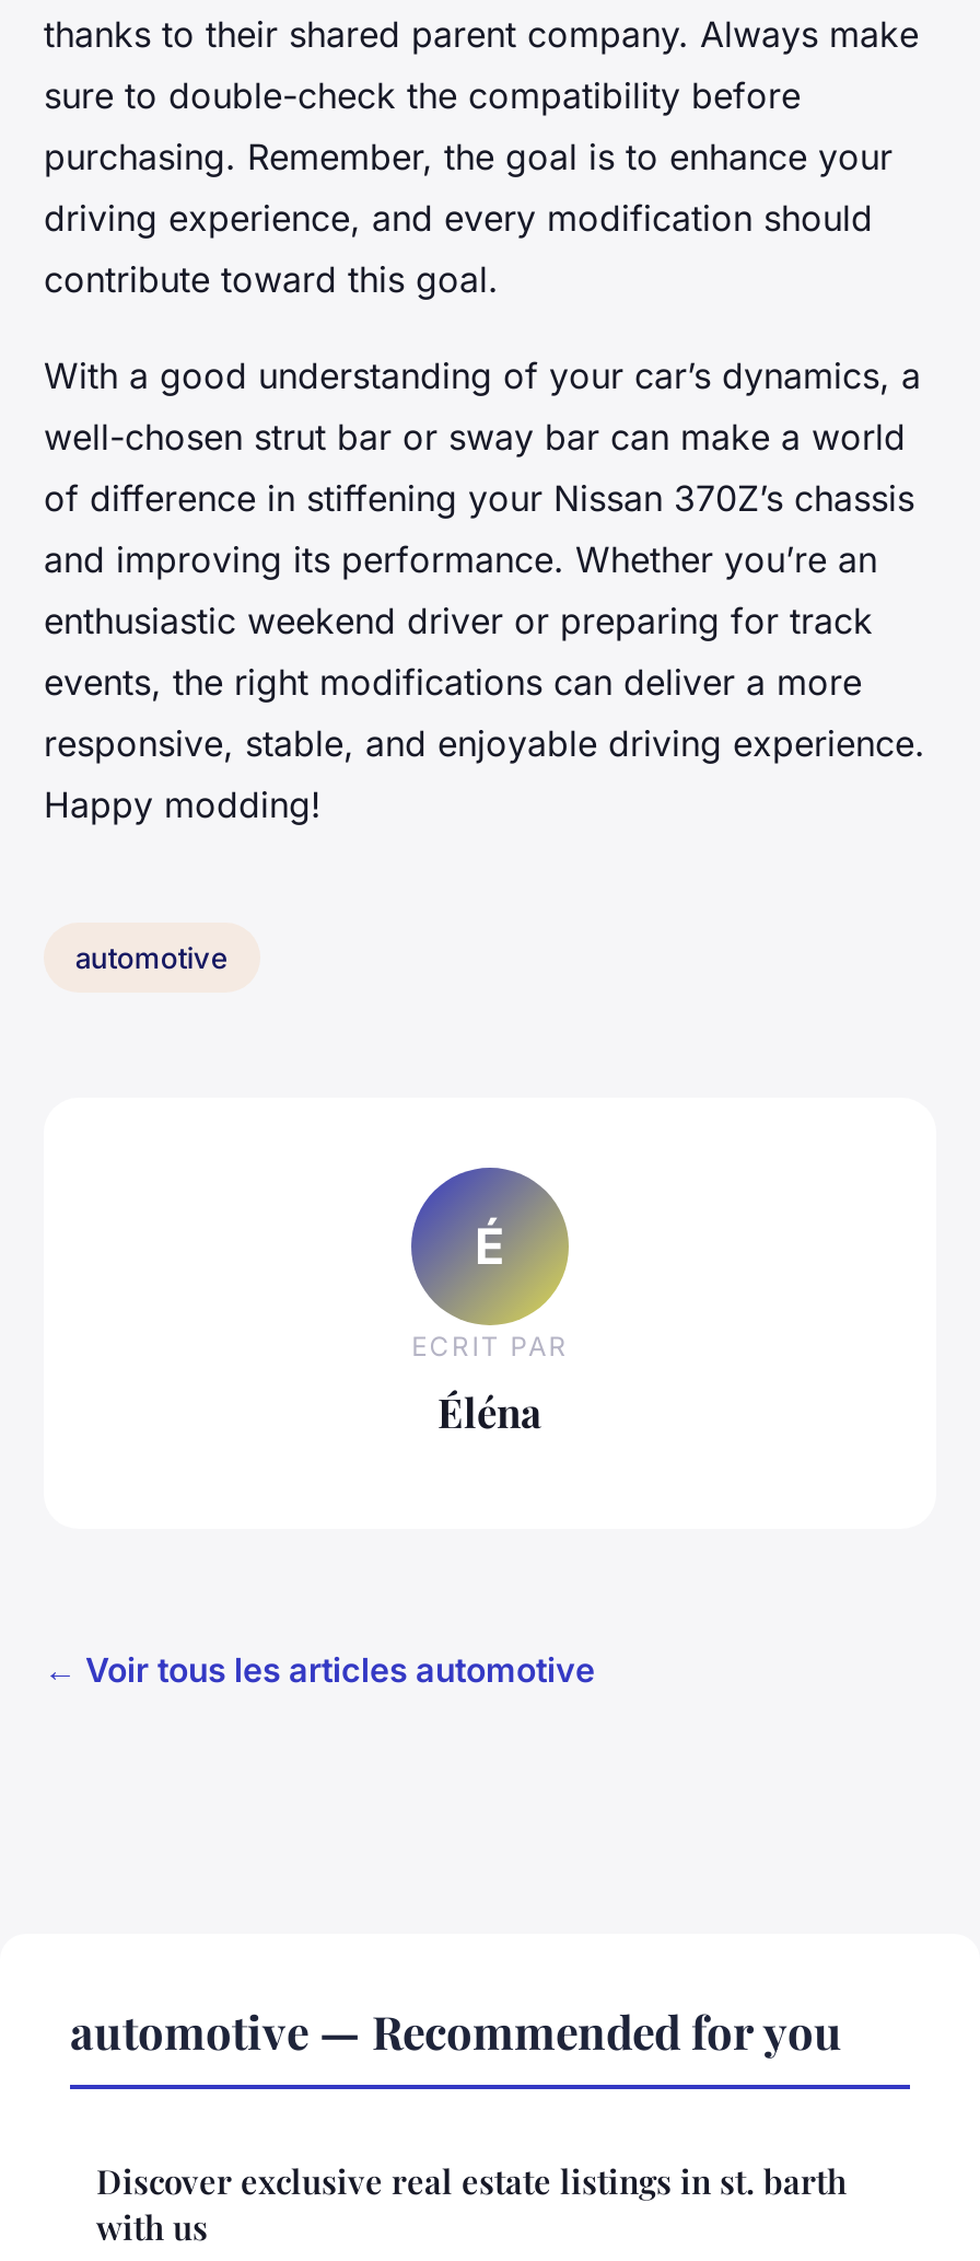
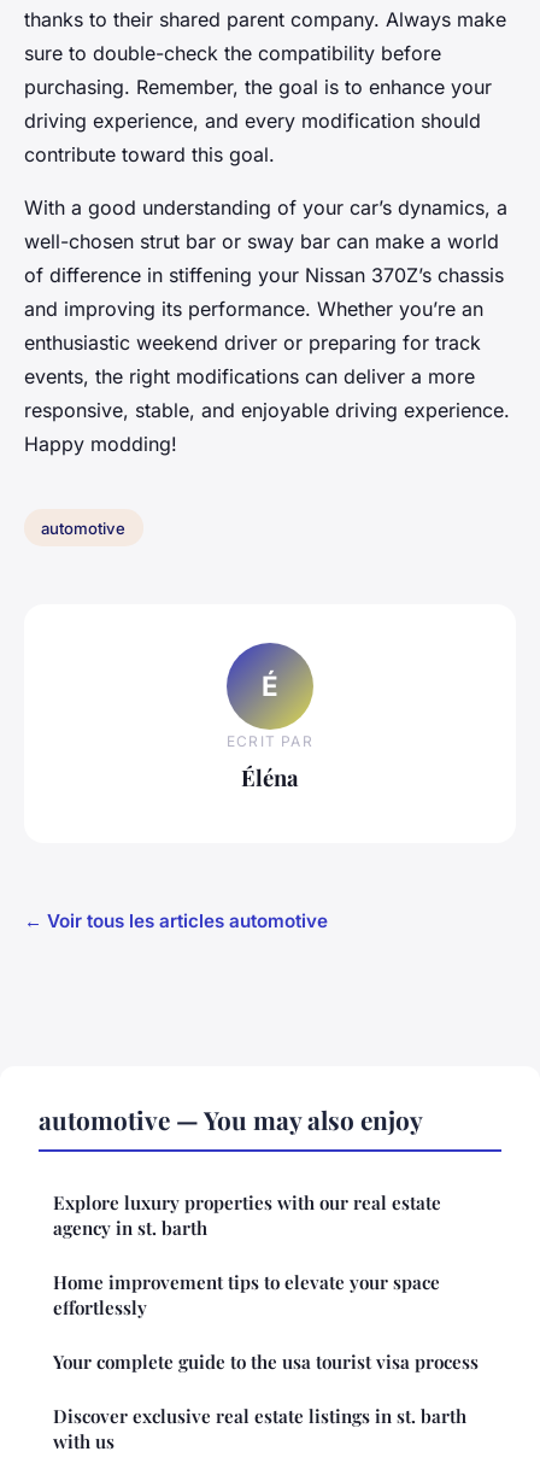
- automotive — Recommended for you
+ automotive — You may also enjoy
+ Explore luxury properties with our real estate
+ agency in st. barth
+ Home improvement tips to elevate your space
+ effortlessly
+ Your complete guide to the usa tourist visa process
